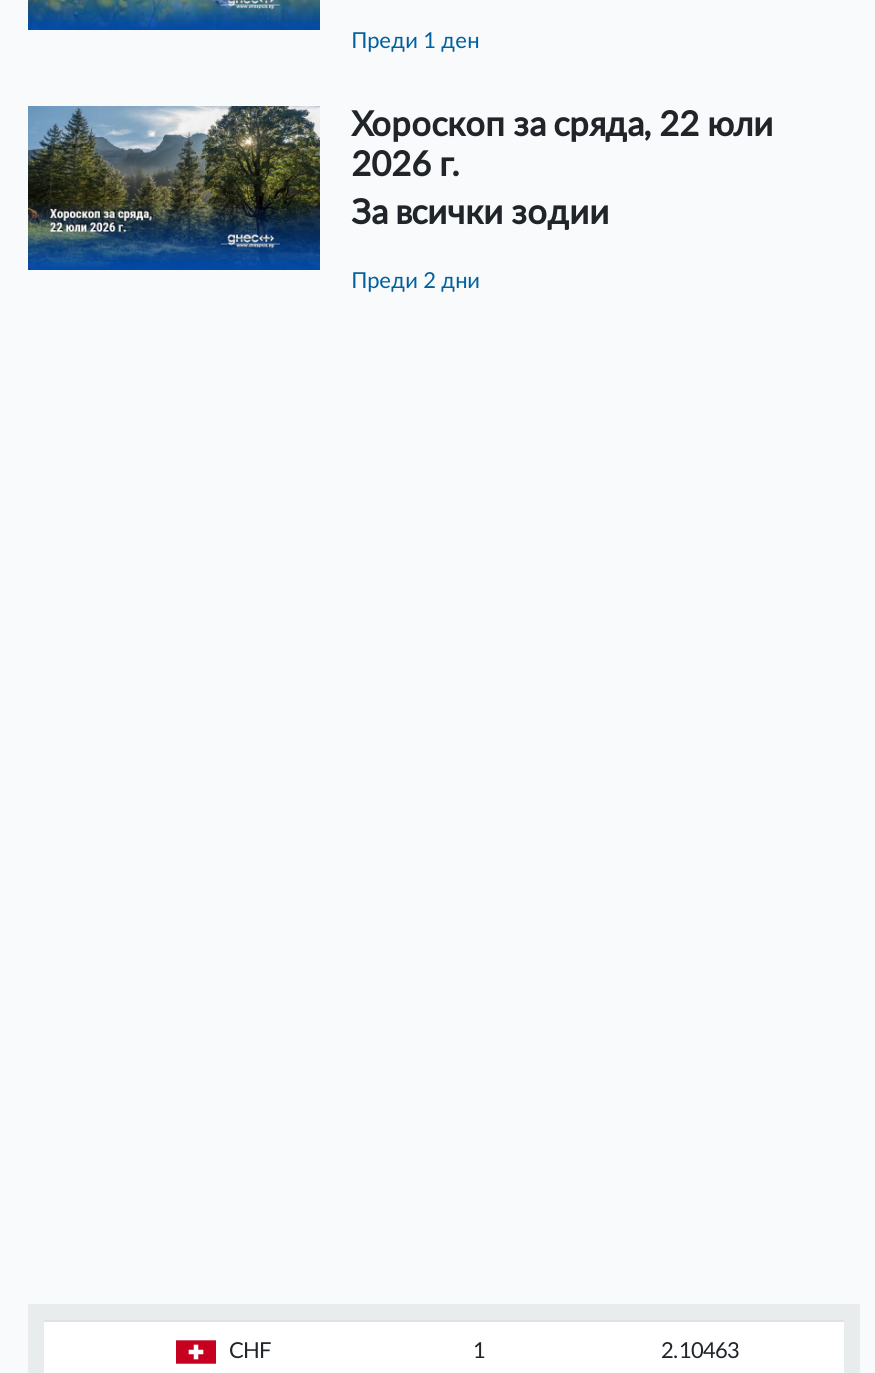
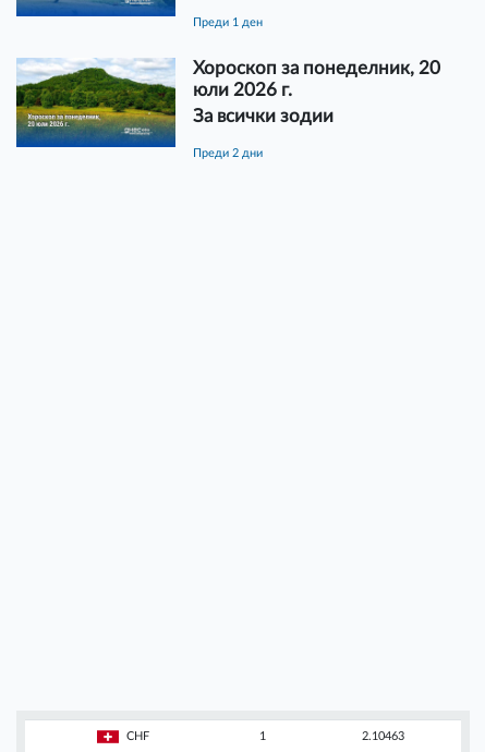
- [image]
- Хороскоп за сряда, 22 юли
- 2026 г.
+ [image]
+ Хороскоп за понеделник, 20
+ юли 2026 г.
